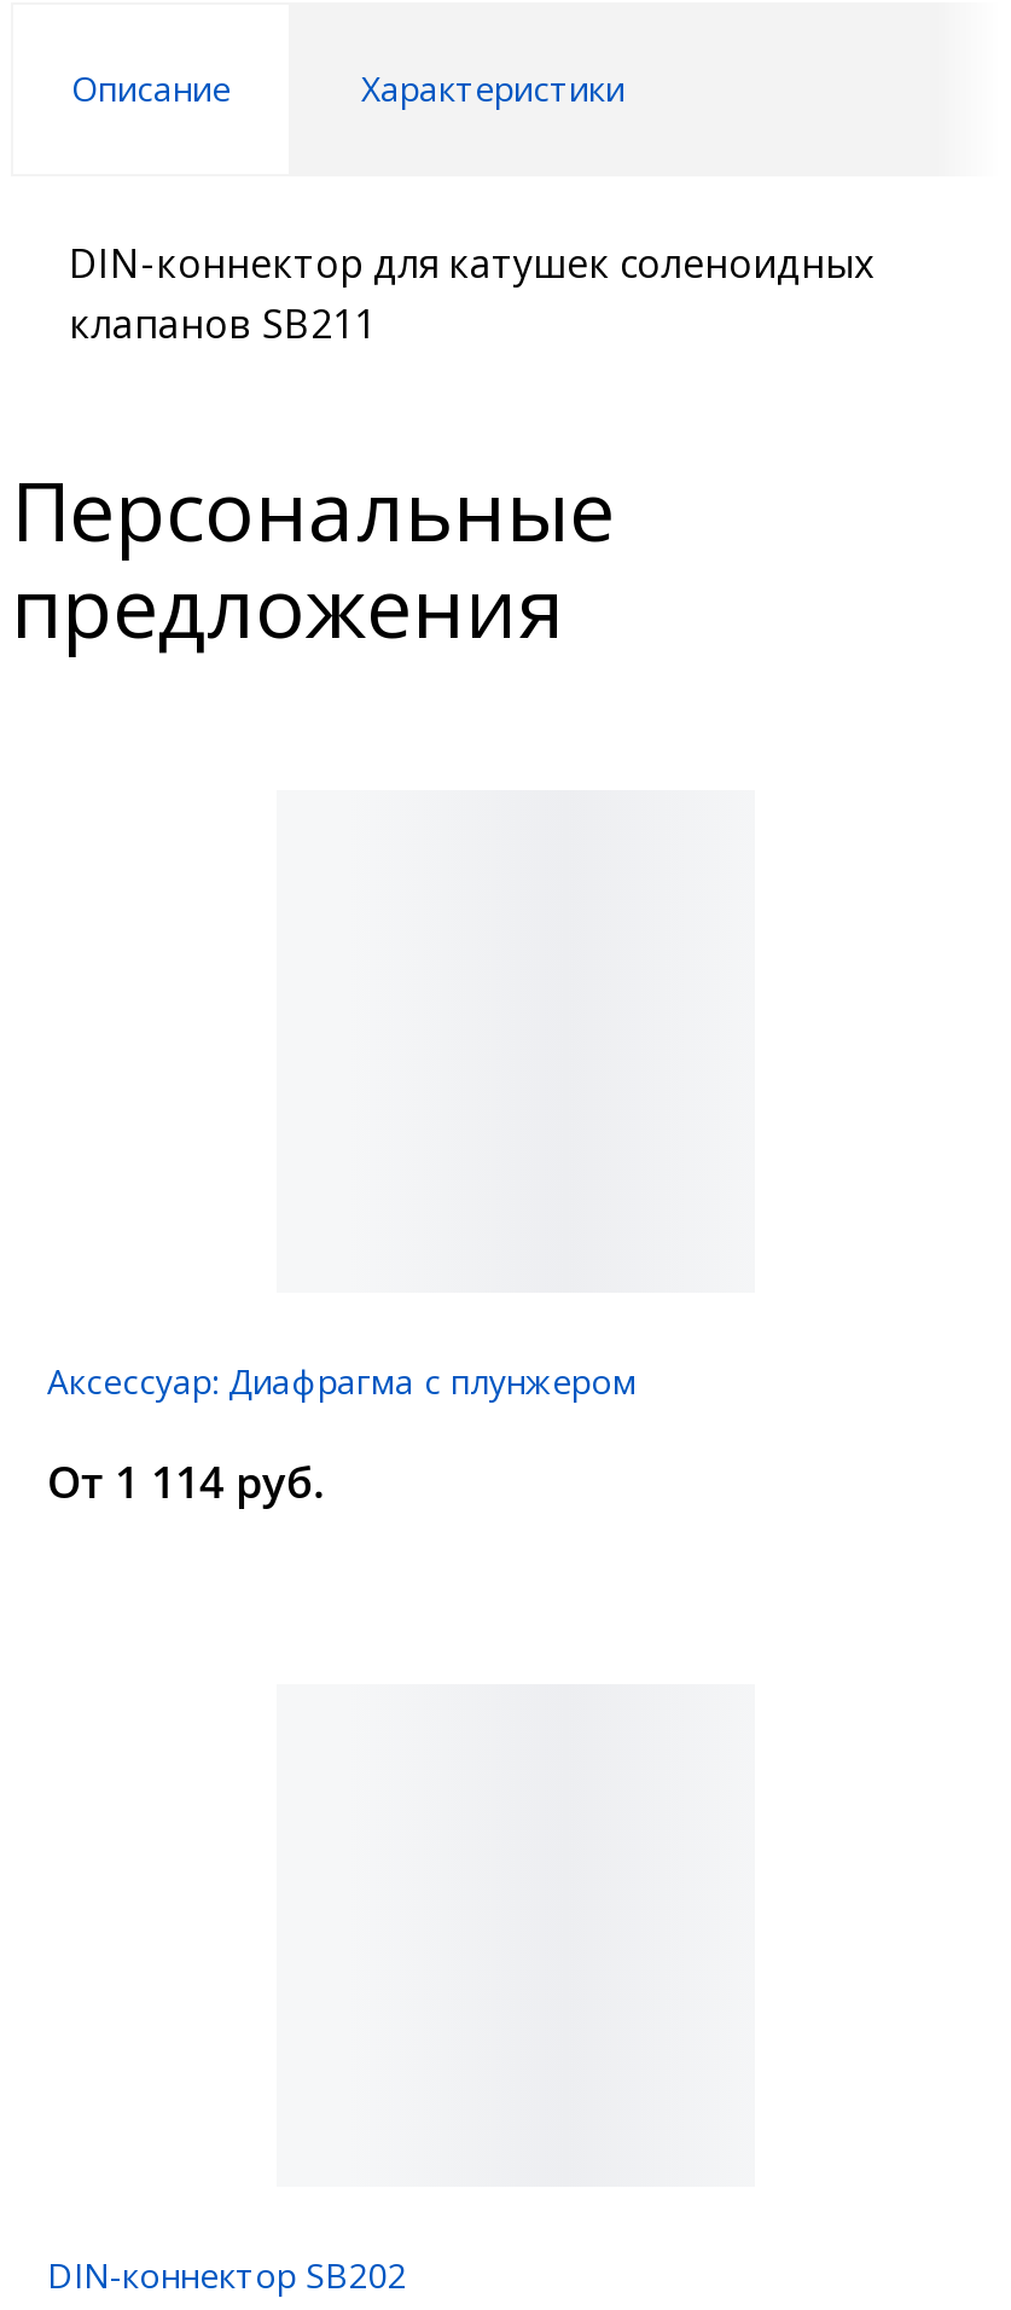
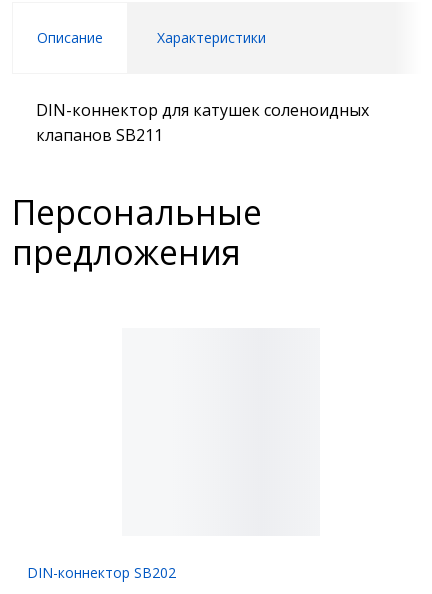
- Аксессуар: Диафрагма с плунжером
- От 1 114 руб.
